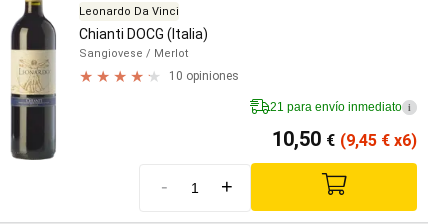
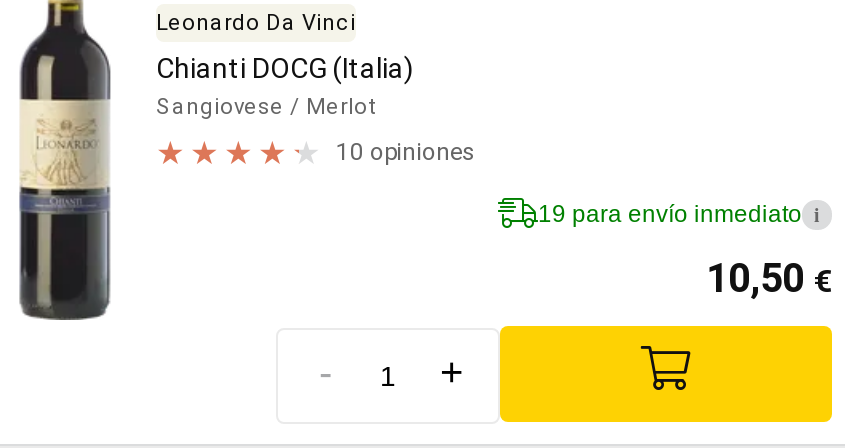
- 21 para envío inmediato i
+ 19 para envío inmediato i

- 10,50 € (9,45 €x6)
+ 10,50 €
